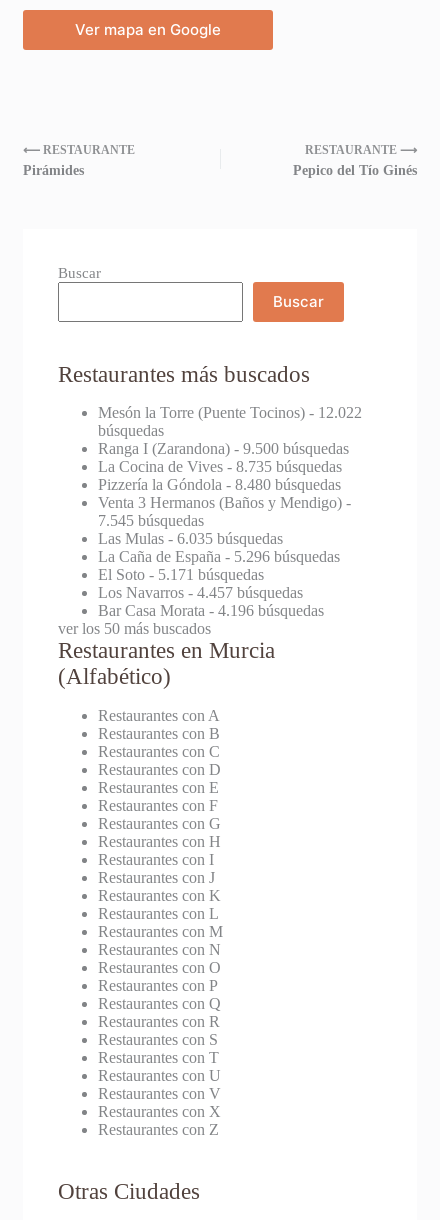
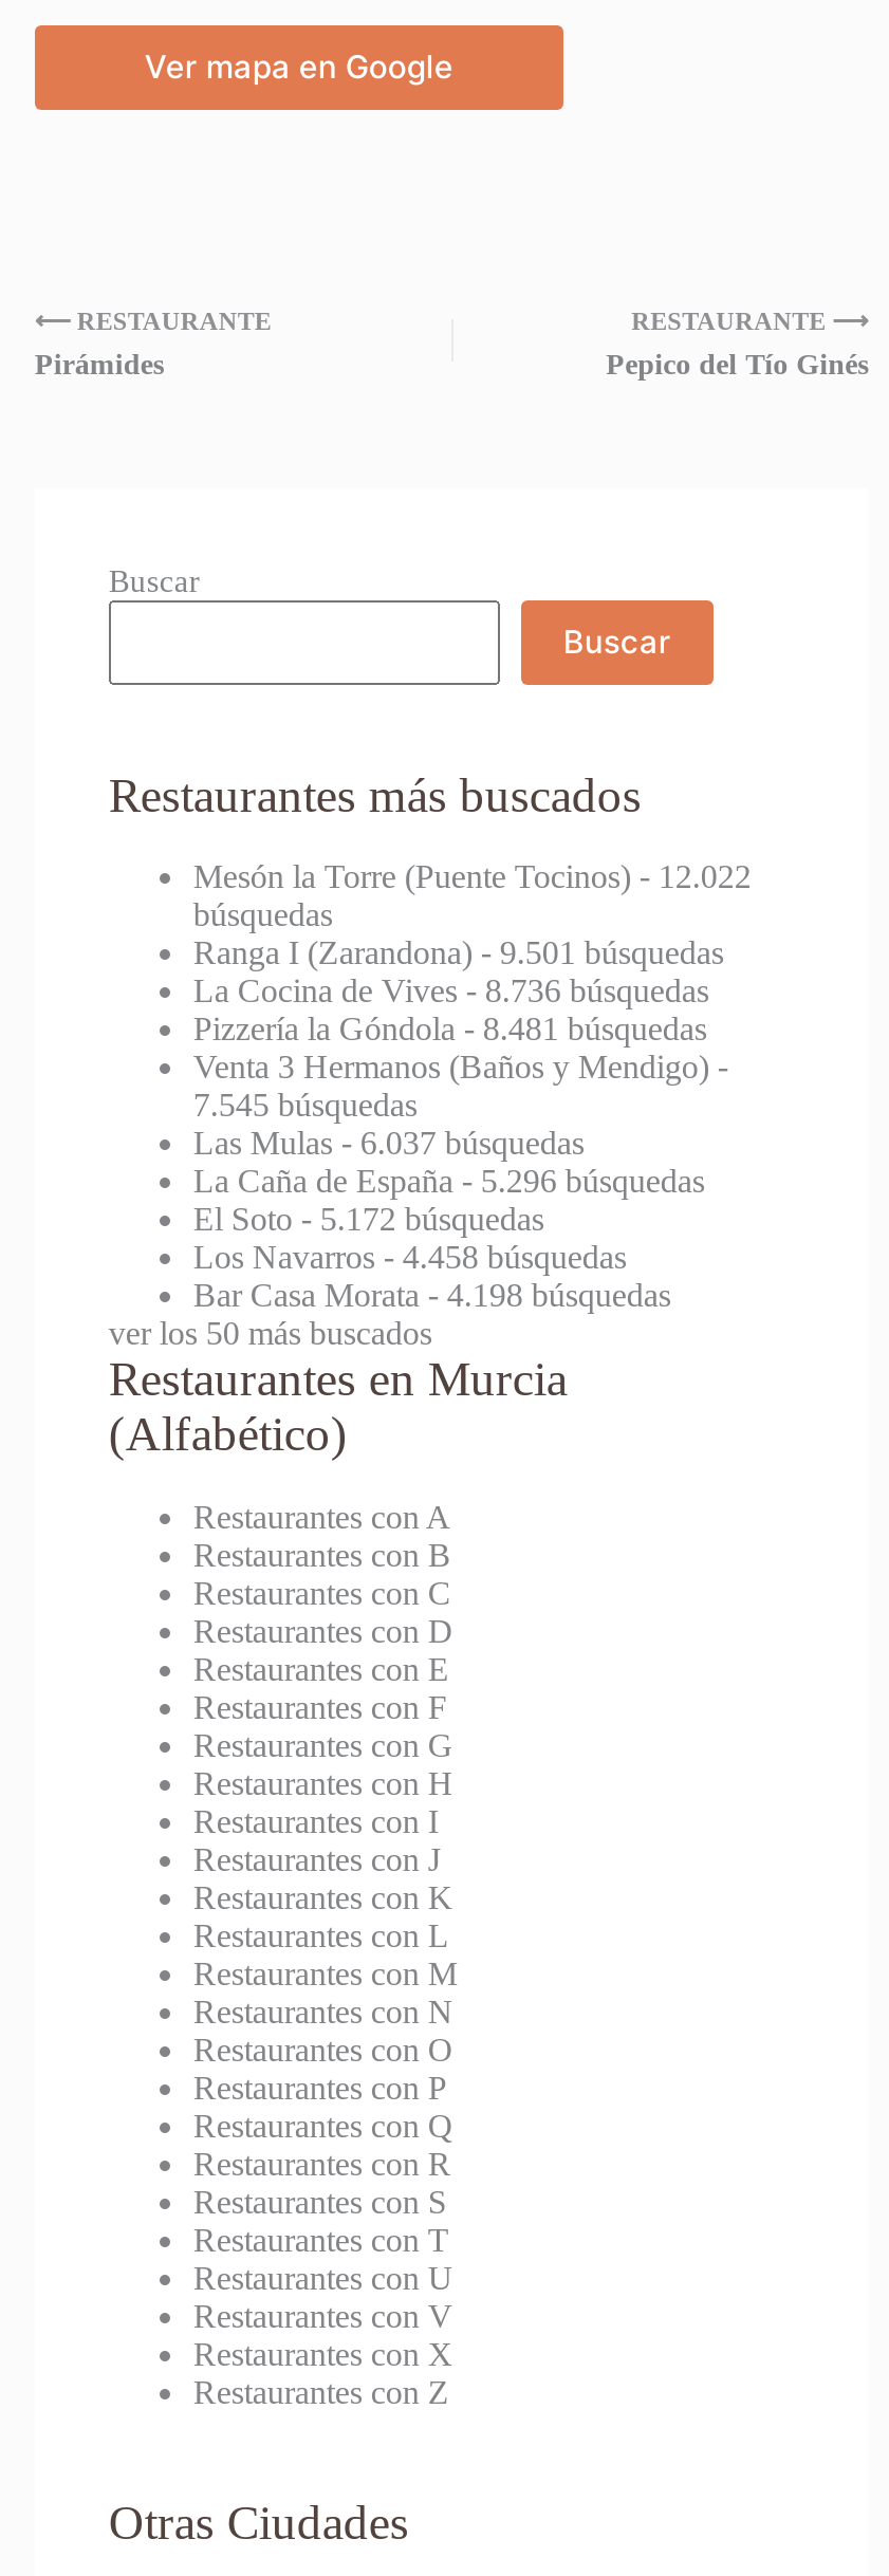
- Ranga I (Zarandona) - 9.500 búsquedas
+ Ranga I (Zarandona) - 9.501 búsquedas

- La Cocina de Vives - 8.735 búsquedas
+ La Cocina de Vives - 8.736 búsquedas

- Pizzería la Góndola - 8.480 búsquedas
+ Pizzería la Góndola - 8.481 búsquedas

- Las Mulas- 6.035 búsquedas
+ Las Mulas- 6.037 búsquedas

- El Soto - 5.171 búsquedas
+ El Soto - 5.172 búsquedas

- Los Navarros - 4.457 búsquedas
+ Los Navarros - 4.458 búsquedas

- Bar Casa Morata - 4.196 búsquedas
+ Bar Casa Morata - 4.198 búsquedas
